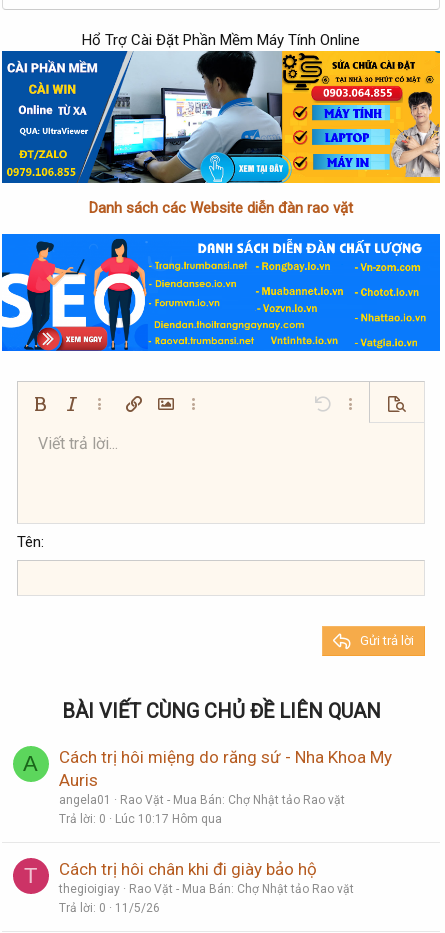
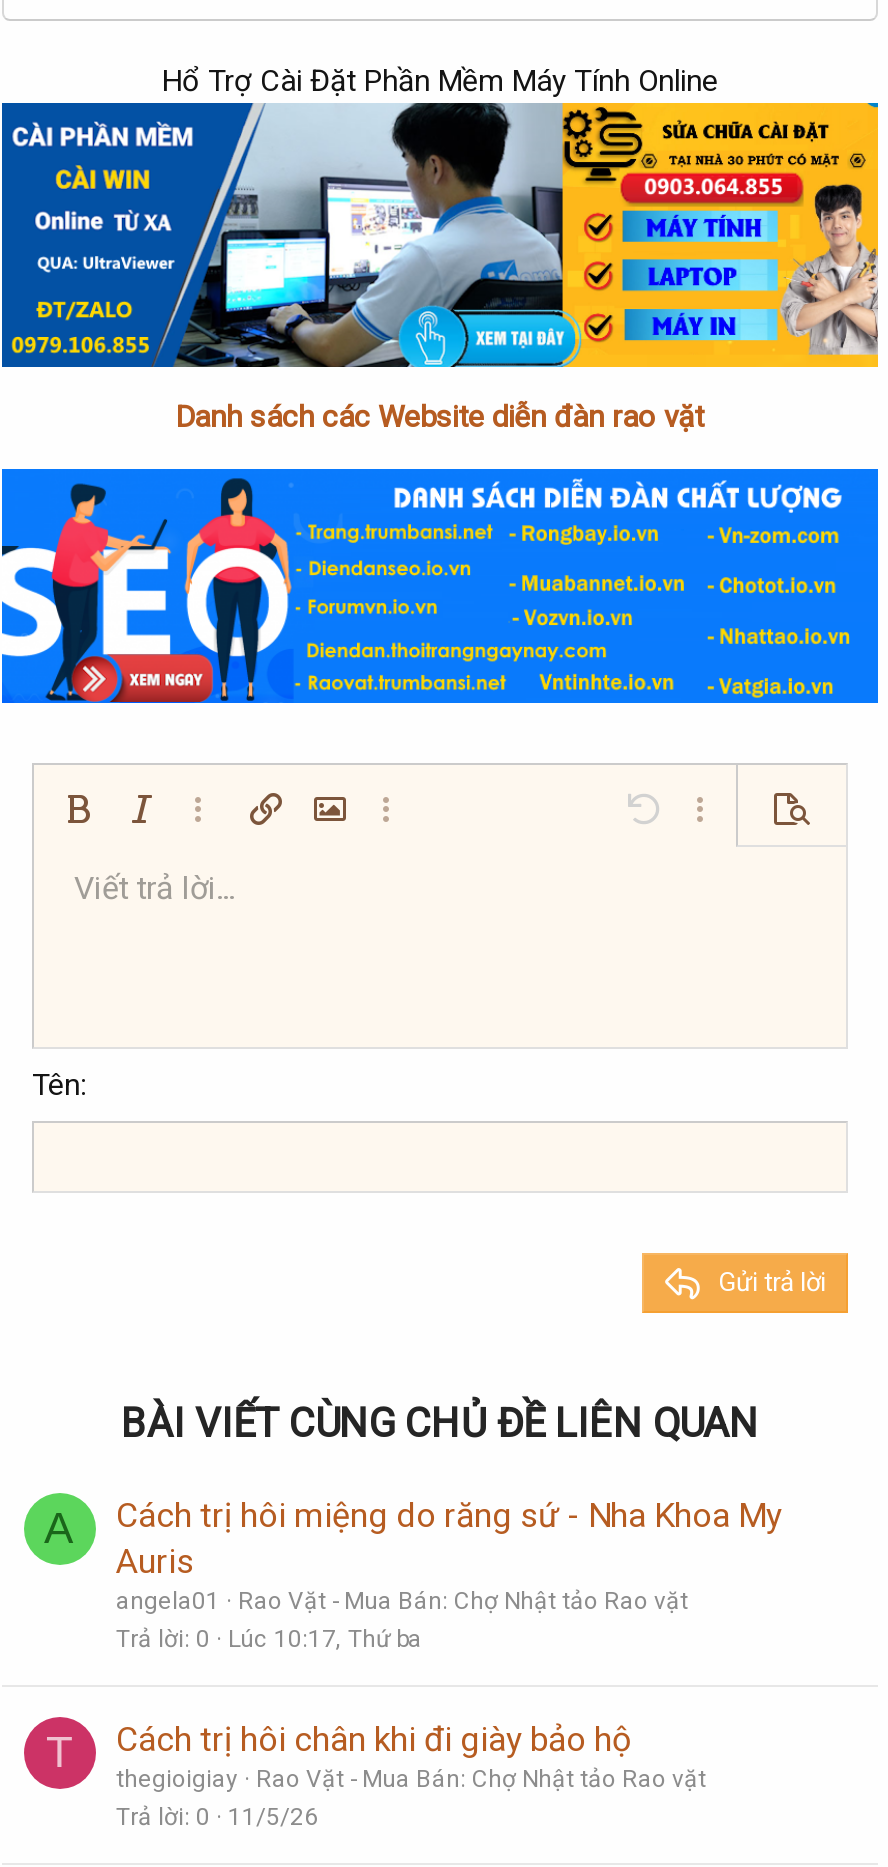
- Trả lời 0 Lúc 10:17 Hôm qua
+ Trả lời 0 Lúc 10:17, Thứ ba
